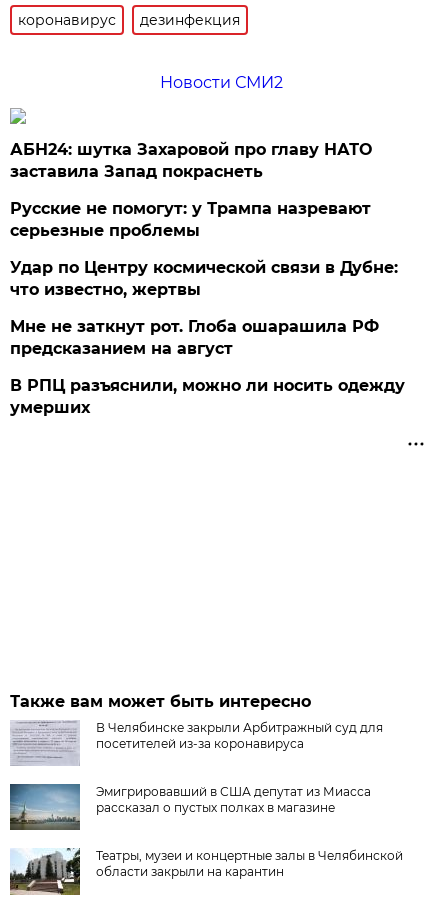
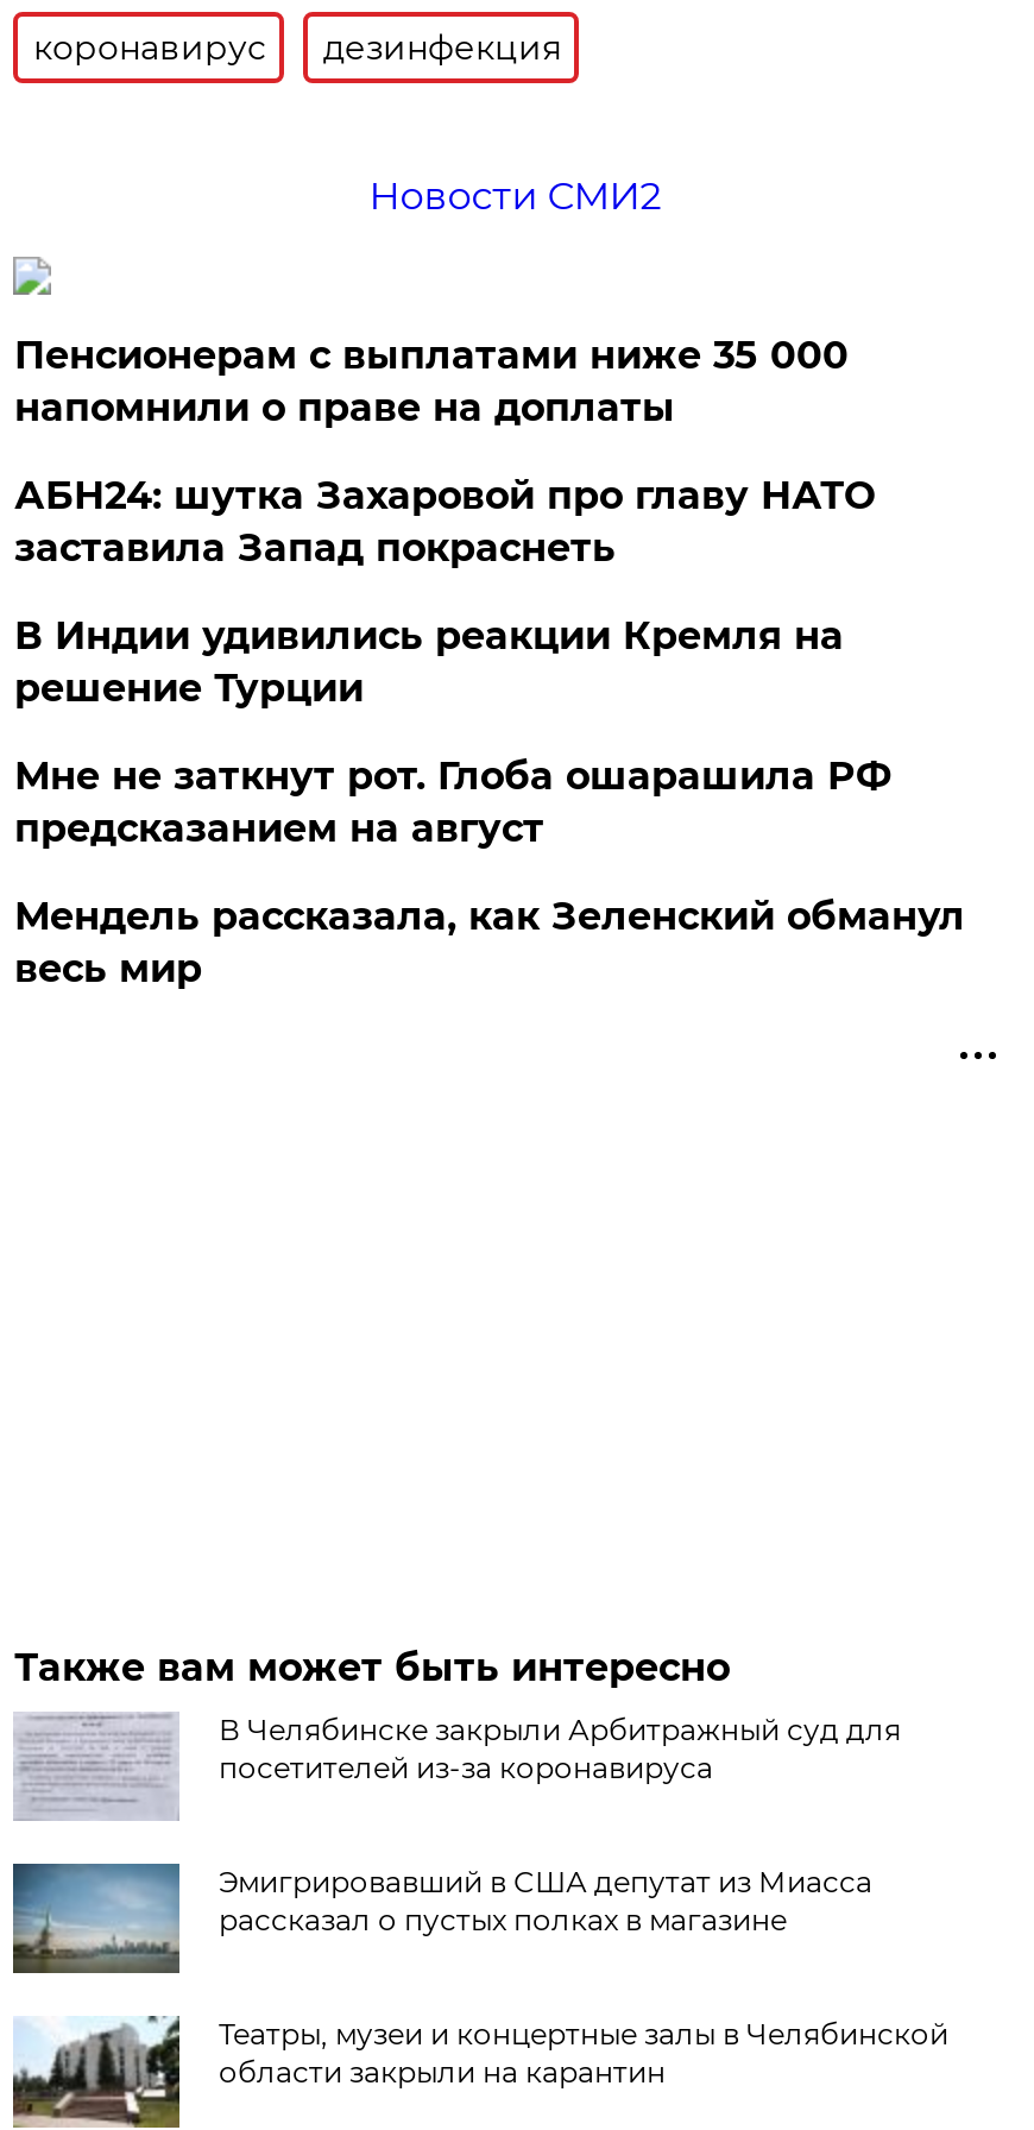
+ Пенсионерам с выплатами ниже 35 000
+ напомнили о праве на доплаты

moved down: АБН24: шутка Захаровой про главу НАТО | заставила Запад покраснеть

- Русские не помогут: у Трампа назревают
- серьезные проблемы
- Удар по Центру космической связи в Дубне:
- что известно, жертвы
+ В Индии удивились реакции Кремля на
+ решение Турции

- В РПЦ разъяснили, можно ли носить одежду
- умерших
+ Мендель рассказала, как Зеленский обманул
+ весь мир
